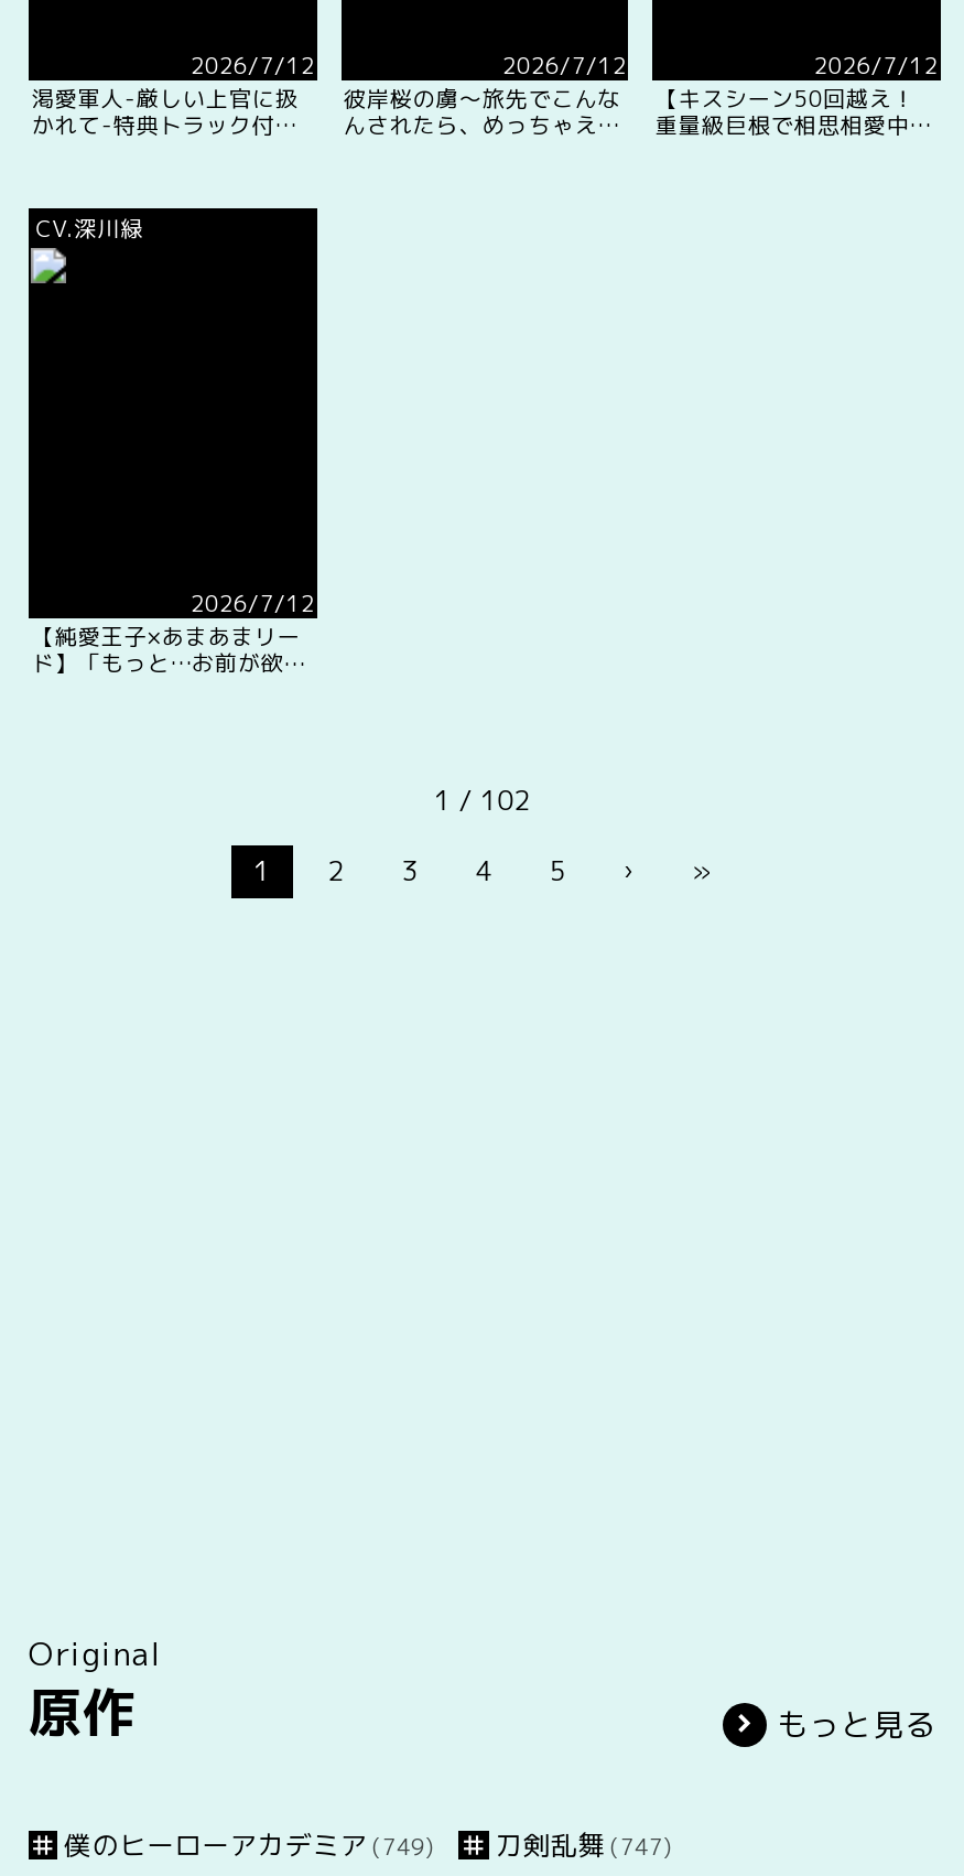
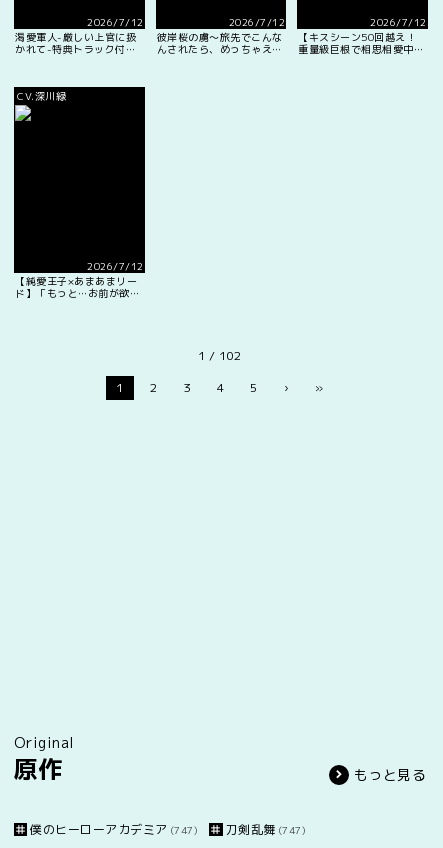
- 僕のヒーローアカデミア (749)
+ 僕のヒーローアカデミア (747)
